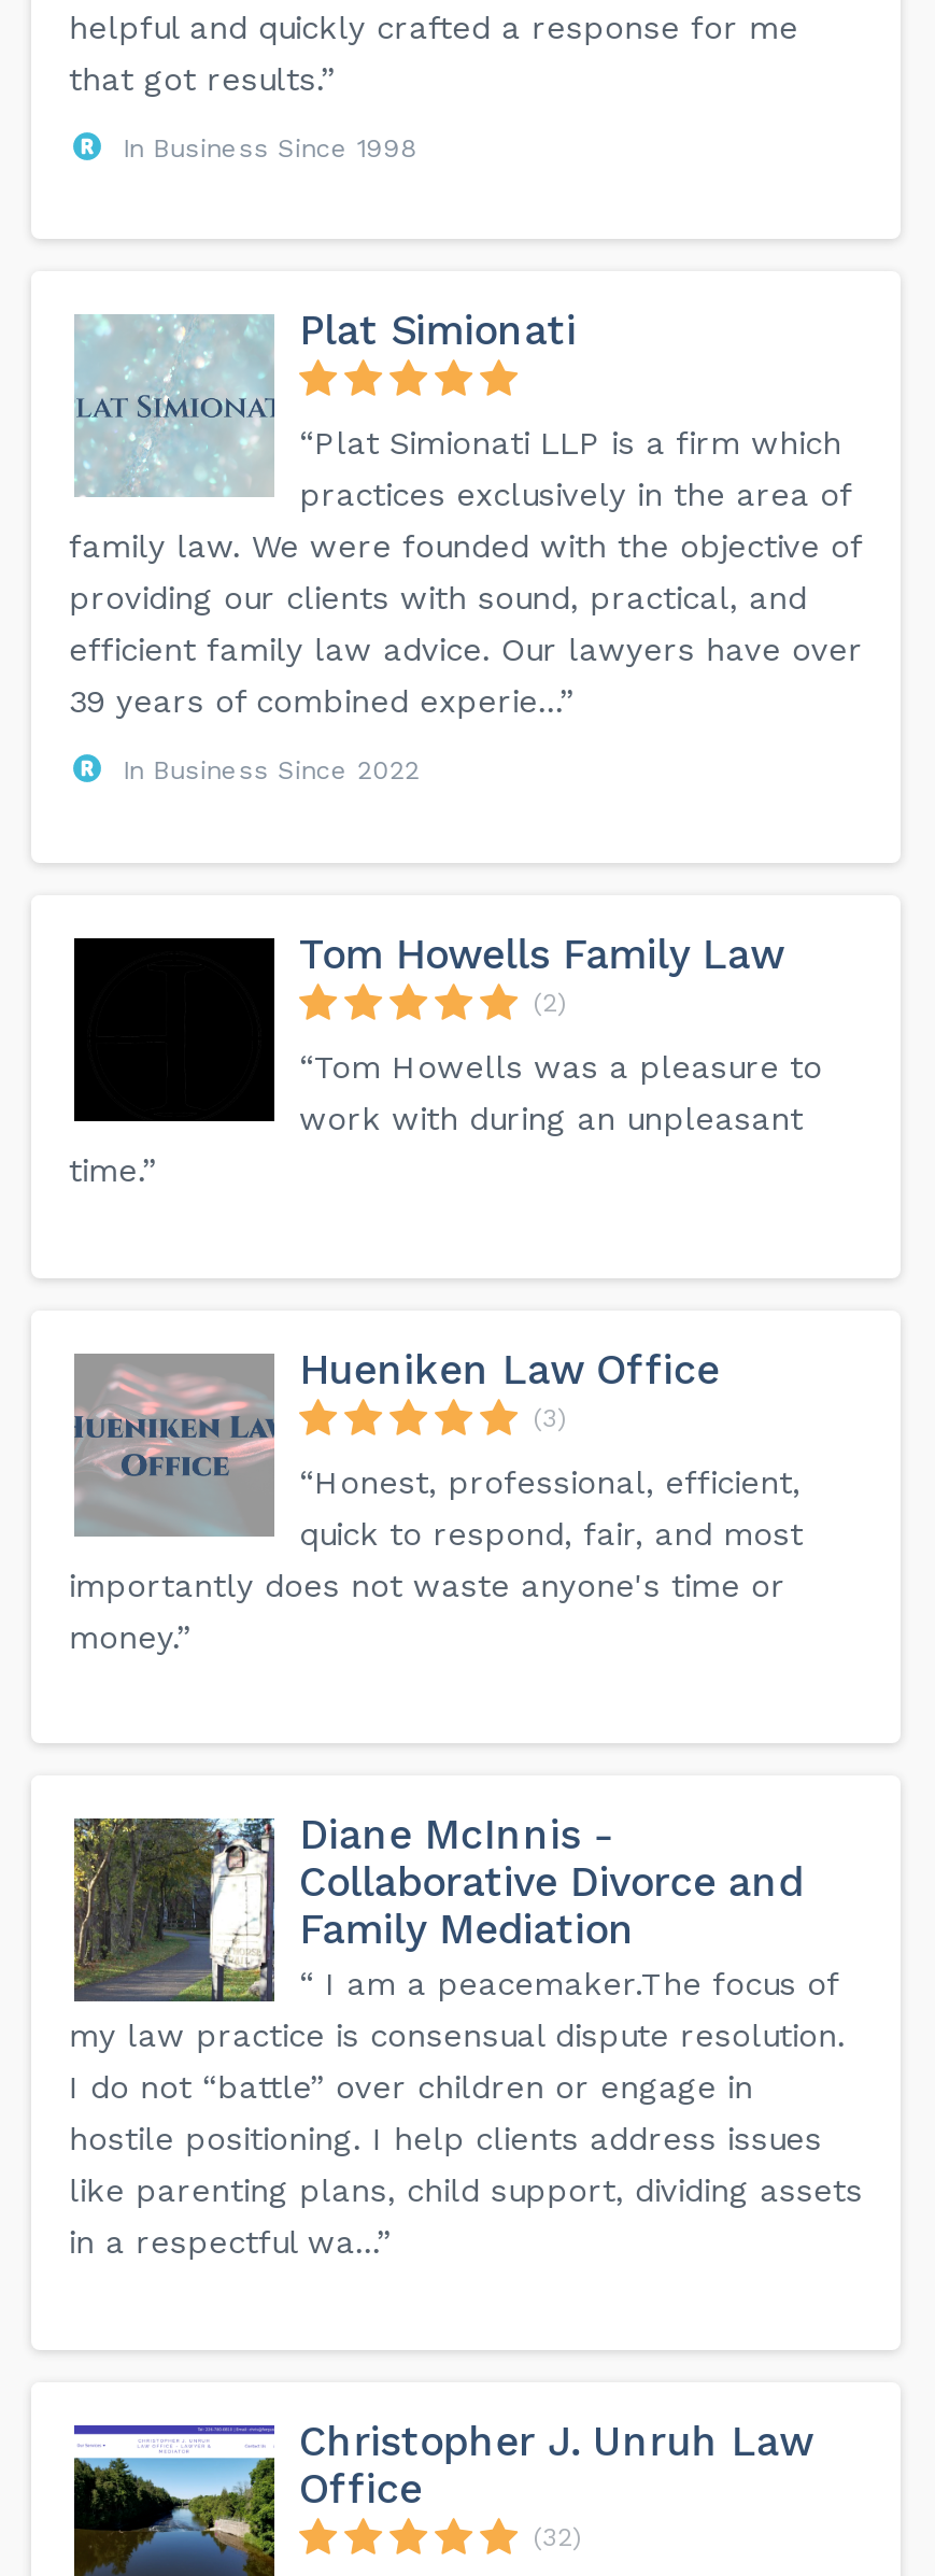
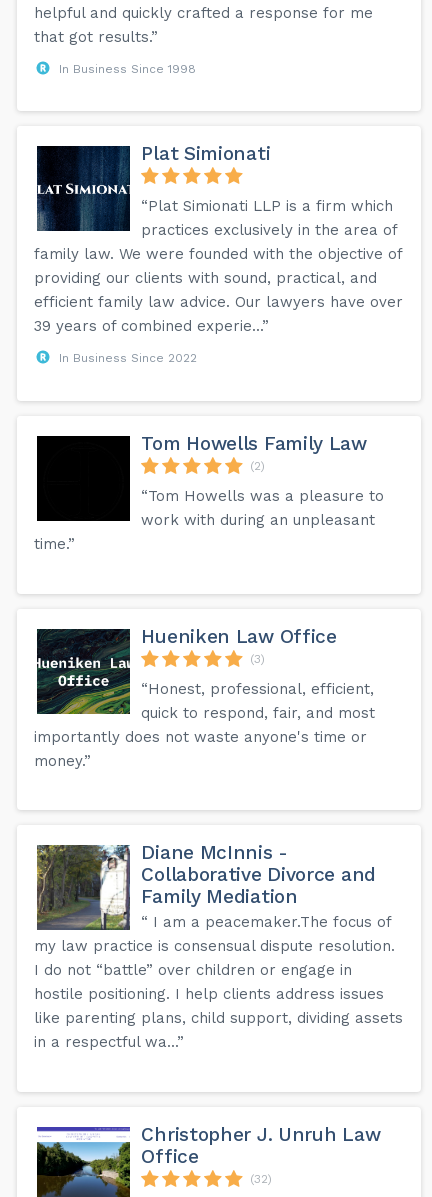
- [image]
+ [image]

- [image]
+ [image]
